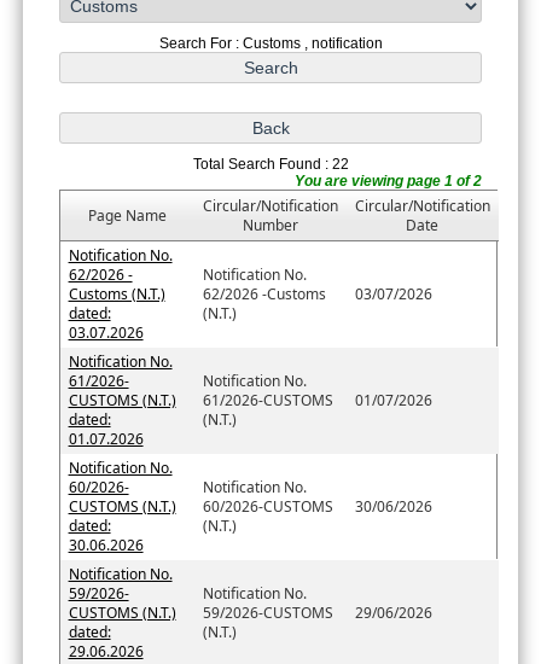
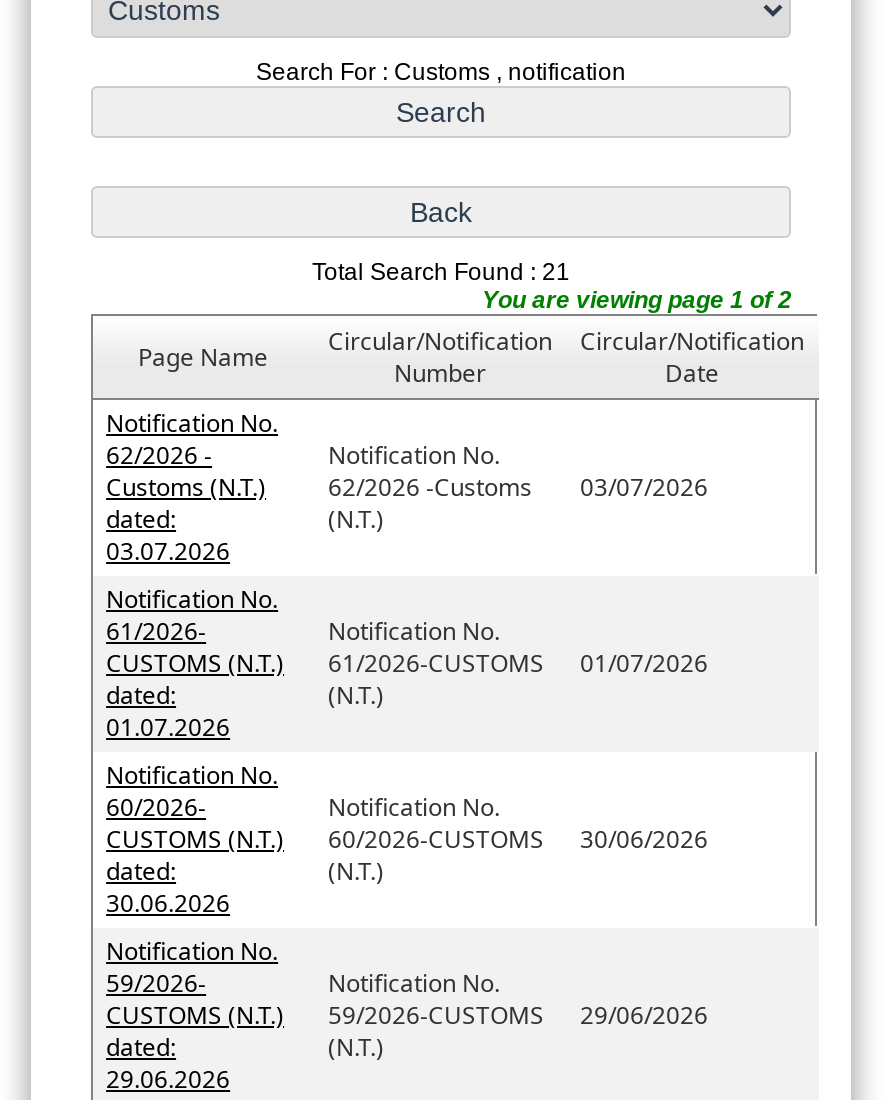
- Total Search Found : 22
+ Total Search Found : 21
